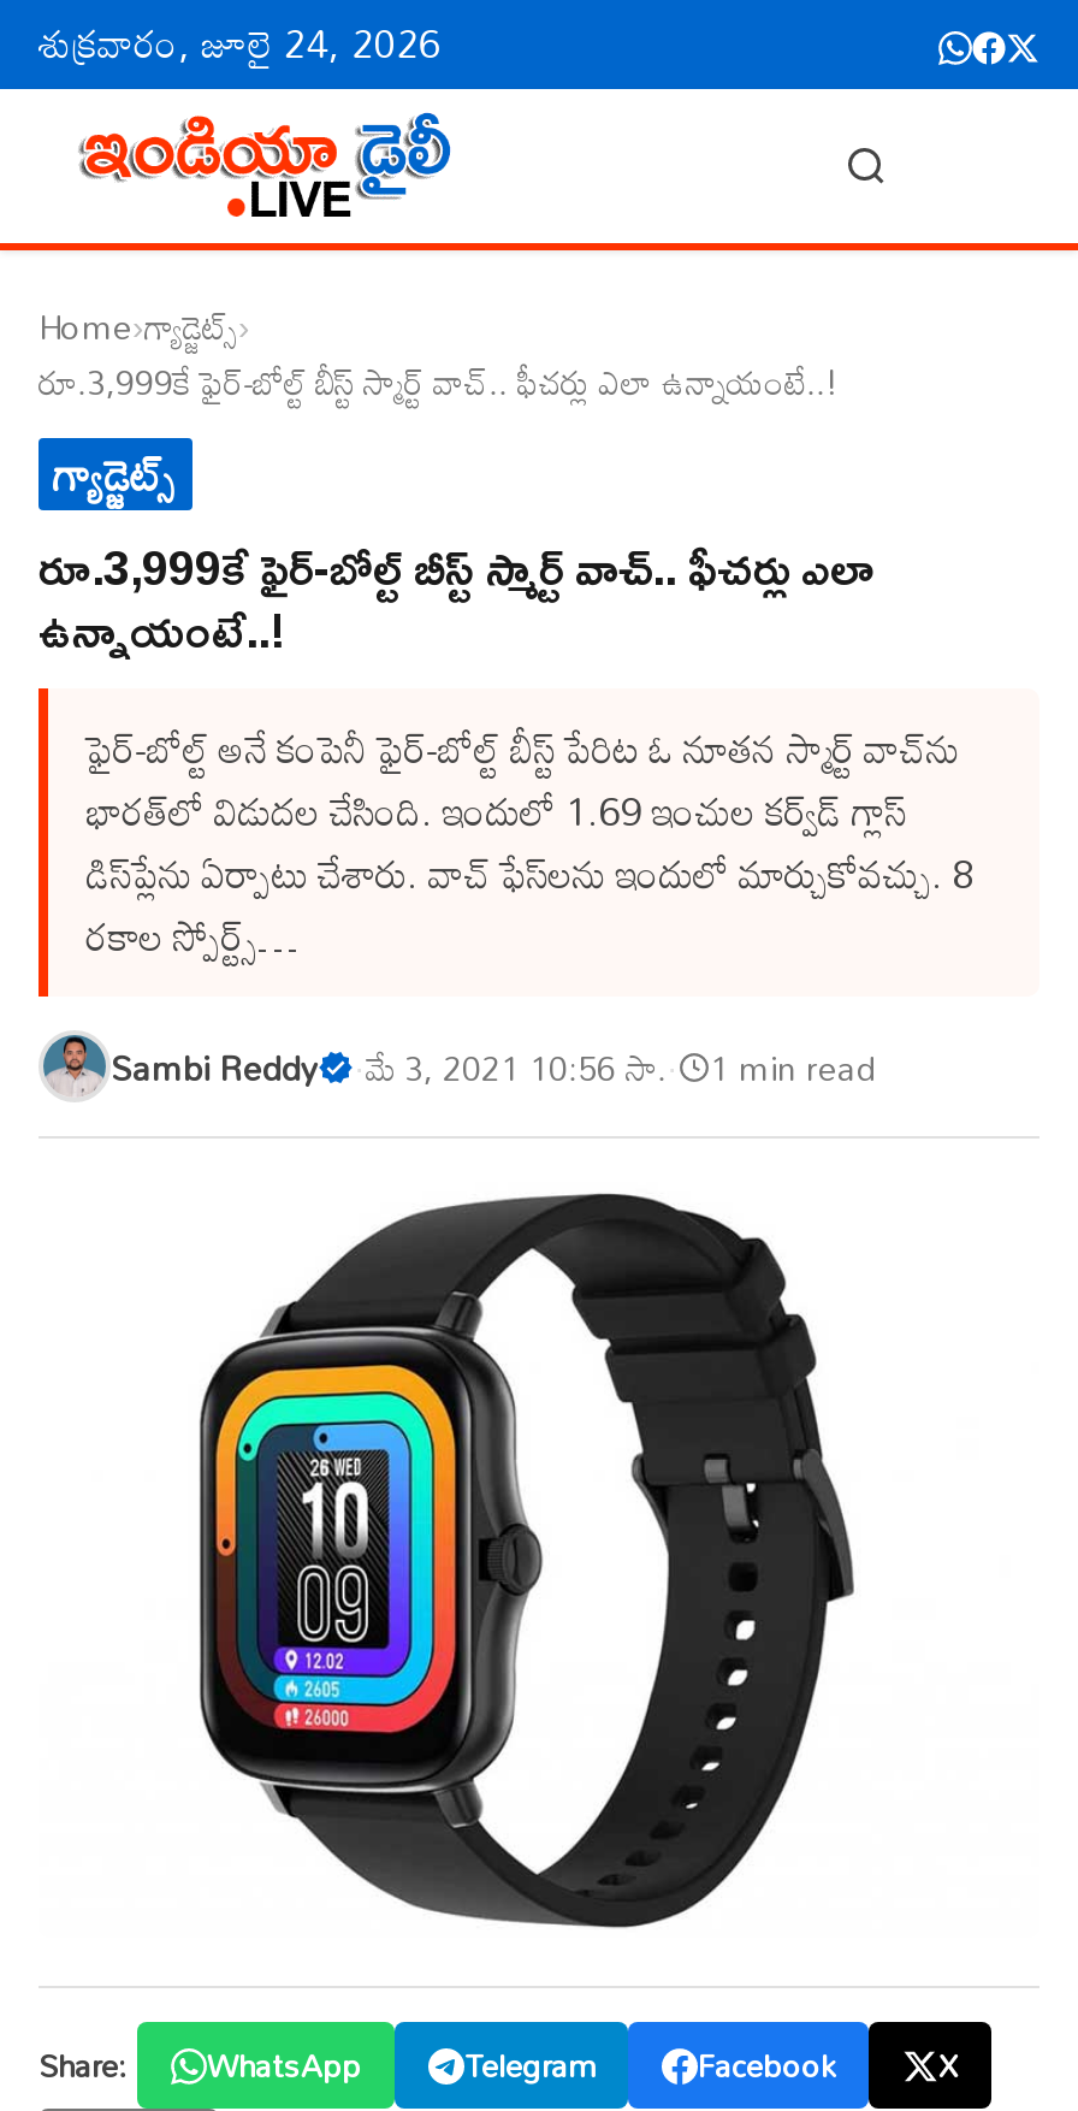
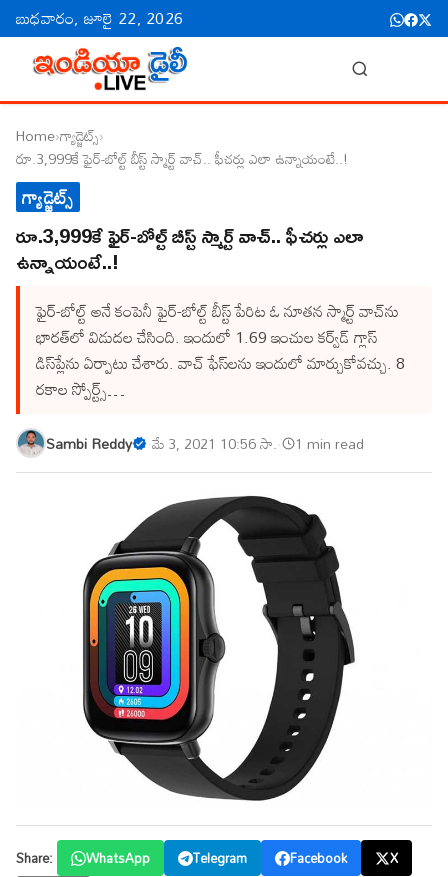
- శుక్రవారం, జూలై 24, 2026
+ బుధవారం, జూలై 22, 2026
